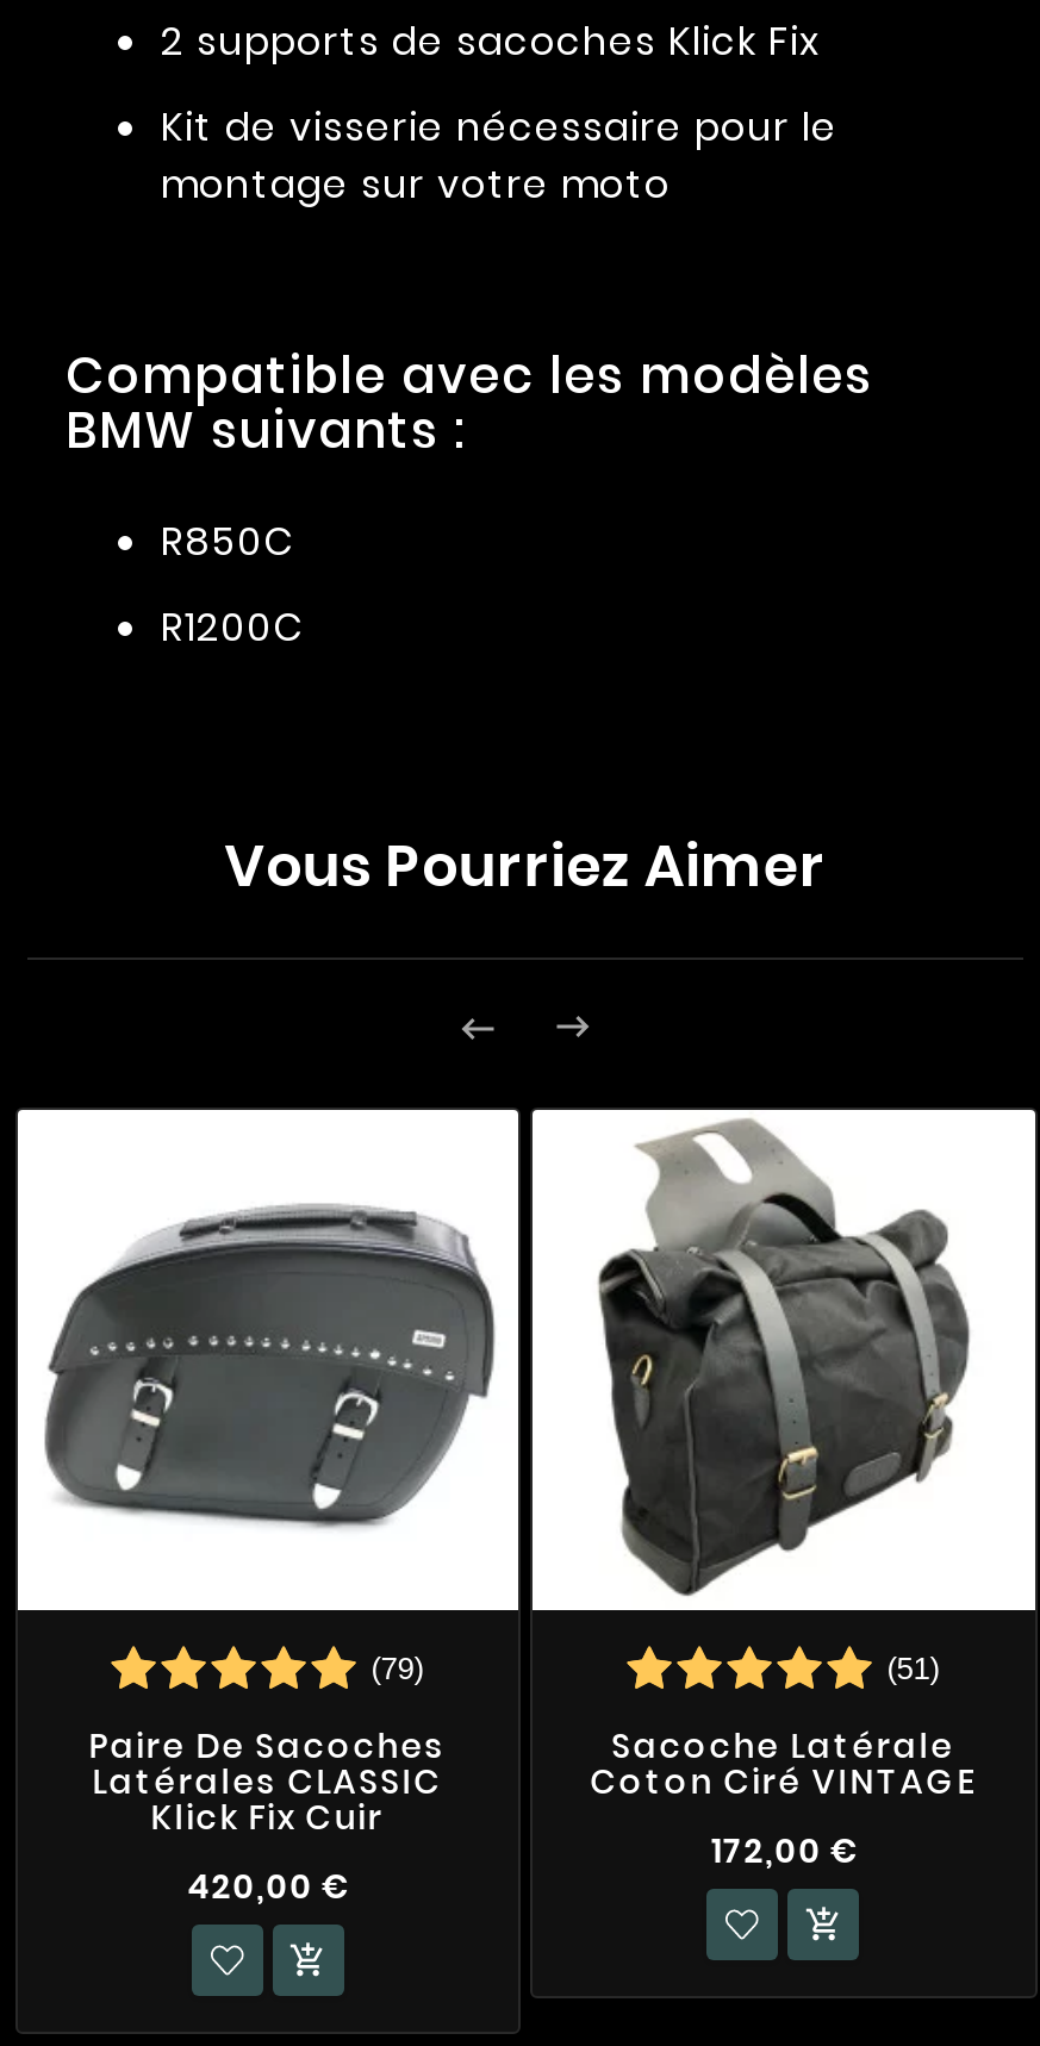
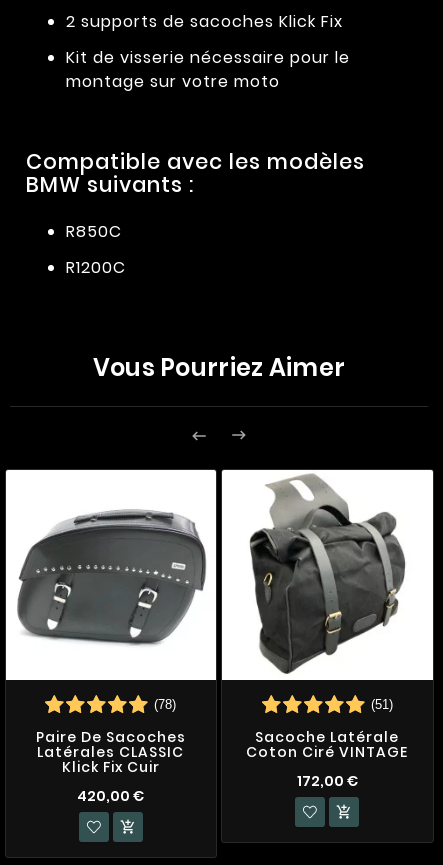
- (79)
+ (78)
